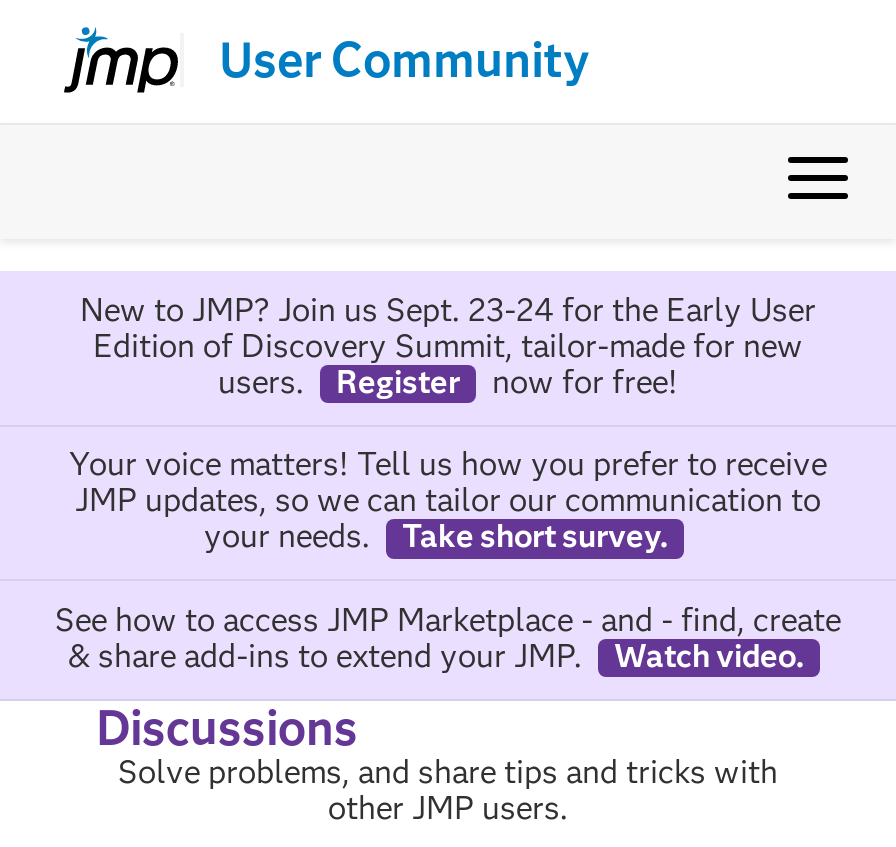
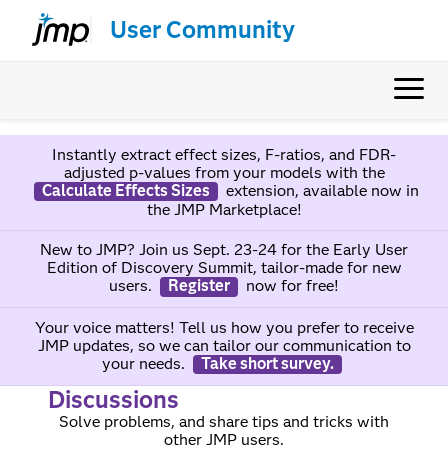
+ Instantly extract effect sizes, F-ratios, and FDR-
+ adjusted p-values from your models with the
+ Calculate Effects Sizes
+ extension, available now in
+ the JMP Marketplace!

moved down: New to JMP? Join us Sept. 23-24 for the Early User | Edition of Discovery Summit, tailor-made for new | users. | ... | your needs. | Take short survey.

- See how to access JMP Marketplace - and - find, create
- & share add-ins to extend your JMP.
- Watch video.
